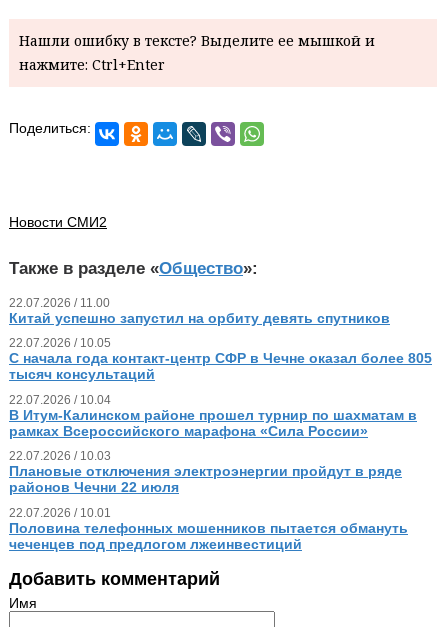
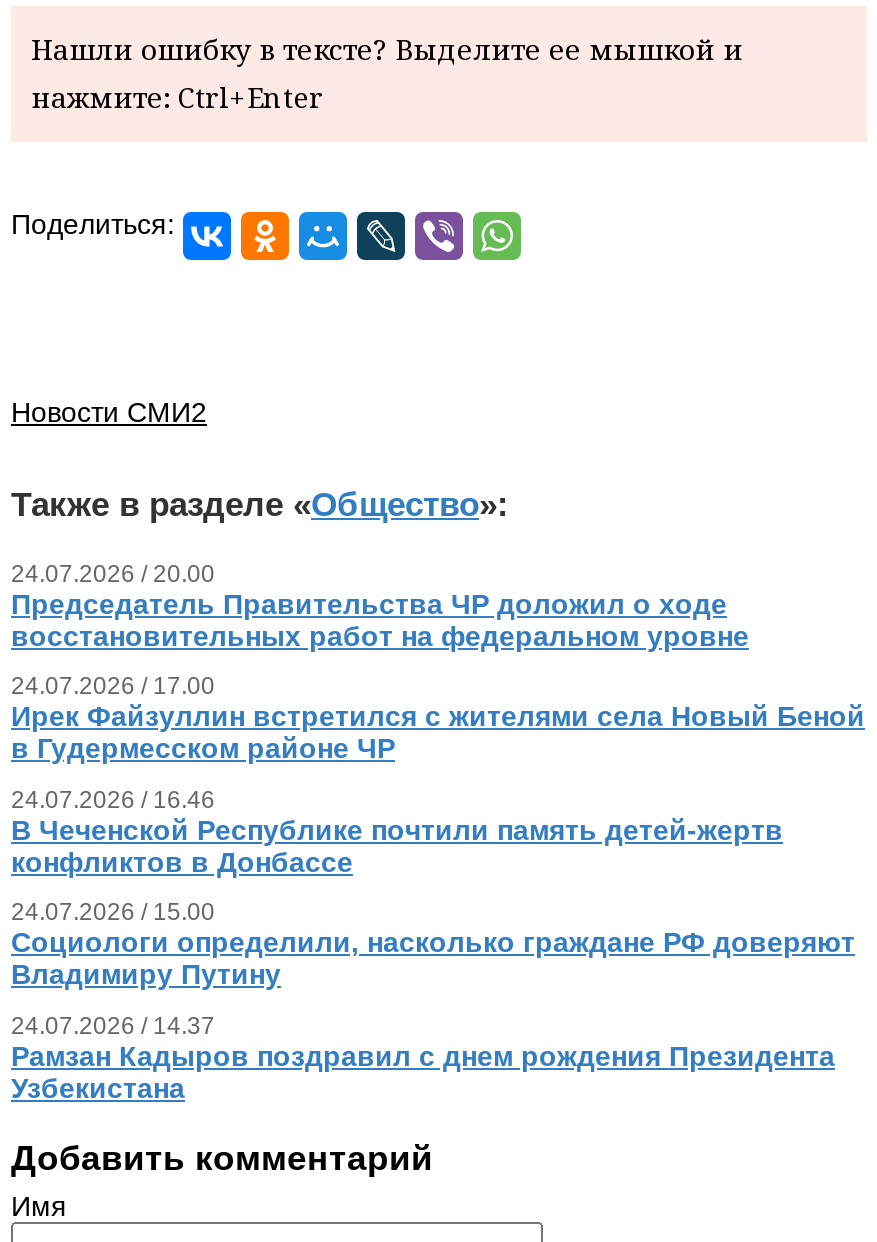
- 22.07.2026 / 11.00
- Китай успешно запустил на орбиту девять спутников
+ 24.07.2026 / 20.00
+ Председатель Правительства ЧР доложил о ходе
+ восстановительных работ на федеральном уровне

- 22.07.2026 / 10.05
- С начала года контакт-центр СФР в Чечне оказал более 805
- тысяч консультаций
+ 24.07.2026 / 17.00
+ Ирек Файзуллин встретился с жителями села Новый Беной
+ в Гудермесском районе ЧР

- 22.07.2026 / 10.04
- В Итум-Калинском районе прошел турнир по шахматам в
- рамках Всероссийского марафона «Сила России»
+ 24.07.2026 / 16.46
+ В Чеченской Республике почтили память детей-жертв
+ конфликтов в Донбассе

- 22.07.2026 / 10.03
- Плановые отключения электроэнергии пройдут в ряде
- районов Чечни 22 июля
+ 24.07.2026 / 15.00
+ Социологи определили, насколько граждане РФ доверяют
+ Владимиру Путину

- 22.07.2026 / 10.01
- Половина телефонных мошенников пытается обмануть
- чеченцев под предлогом лжеинвестиций
+ 24.07.2026 / 14.37
+ Рамзан Кадыров поздравил с днем рождения Президента
+ Узбекистана
